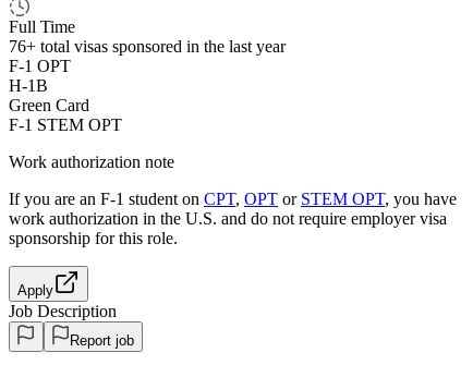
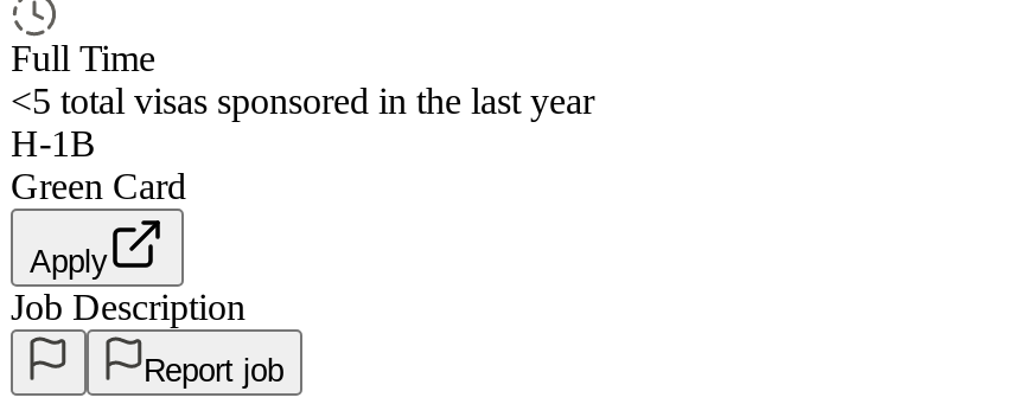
- 76+ total visas sponsored in the last year
- F-1 OPT
+ <5 total visas sponsored in the last year

- F-1 STEM OPT
- Work authorization note
- If you are an F-1 student on CPT, OPT or STEM OPT, you have
- work authorization in the U.S. and do not require employer visa
- sponsorship for this role.
